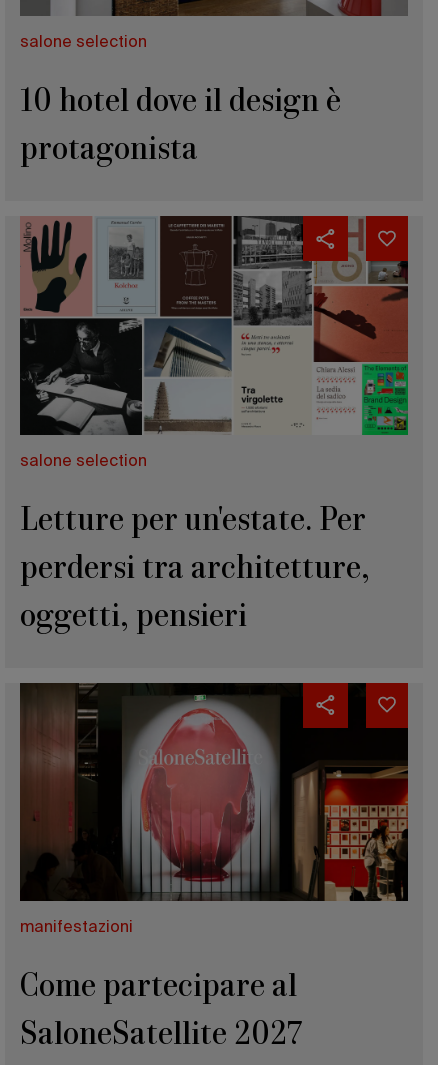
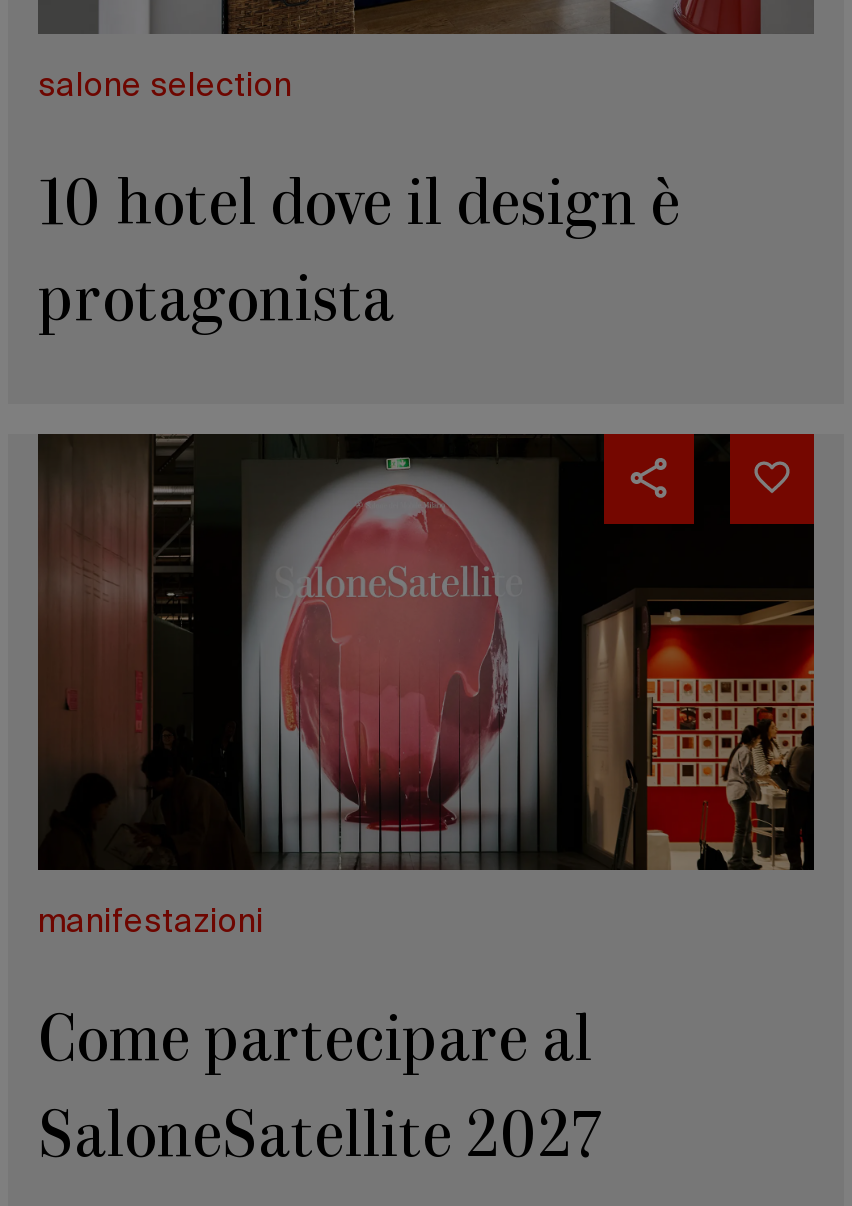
- [image]
- salone selection
- Letture per un'estate. Per
- perdersi tra architetture,
- oggetti, pensieri
